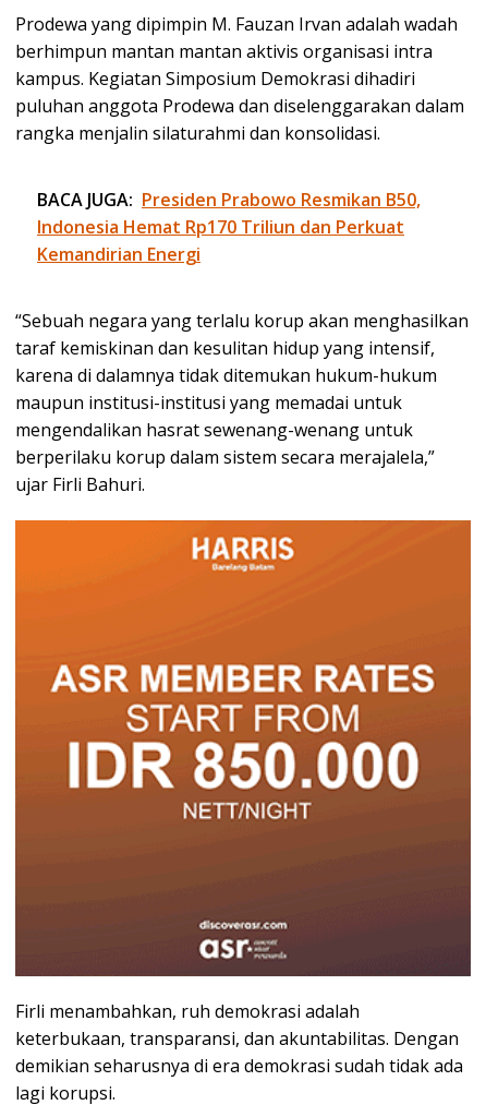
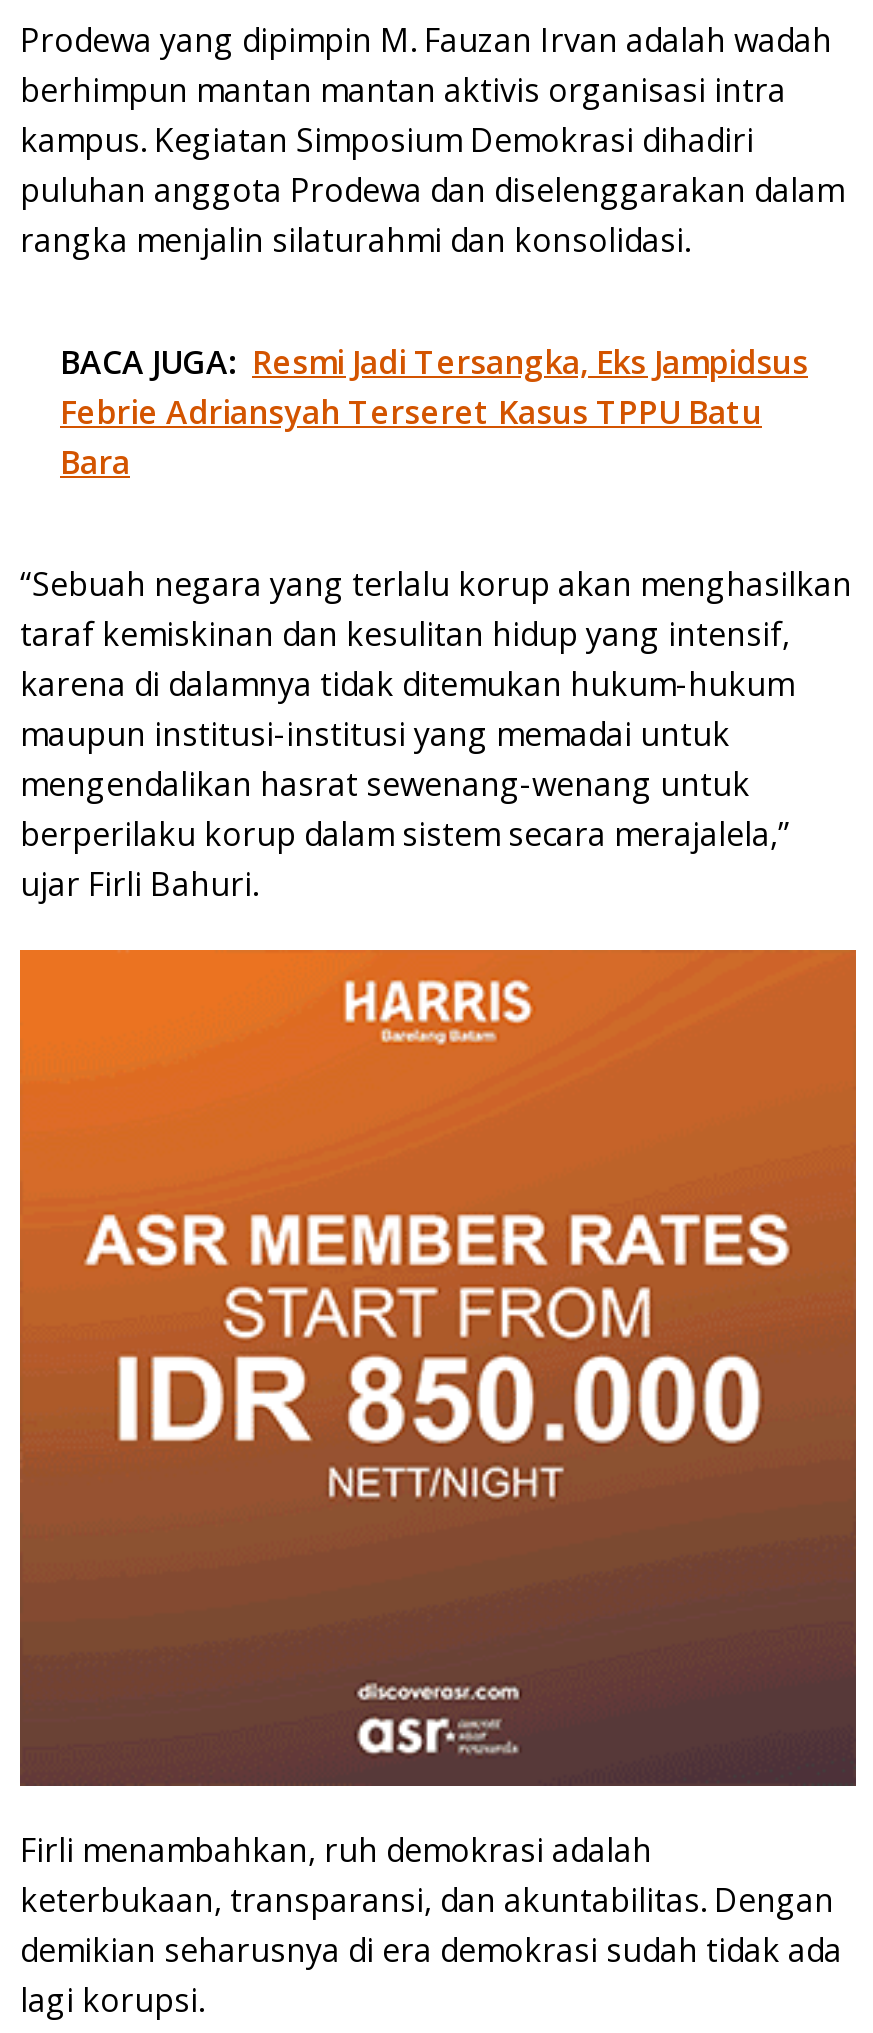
- BACA JUGA: Presiden Prabowo Resmikan B50,
- Indonesia Hemat Rp170 Triliun dan Perkuat
- Kemandirian Energi
+ BACA JUGA: Resmi Jadi Tersangka, Eks Jampidsus
+ Febrie Adriansyah Terseret Kasus TPPU Batu
+ Bara
